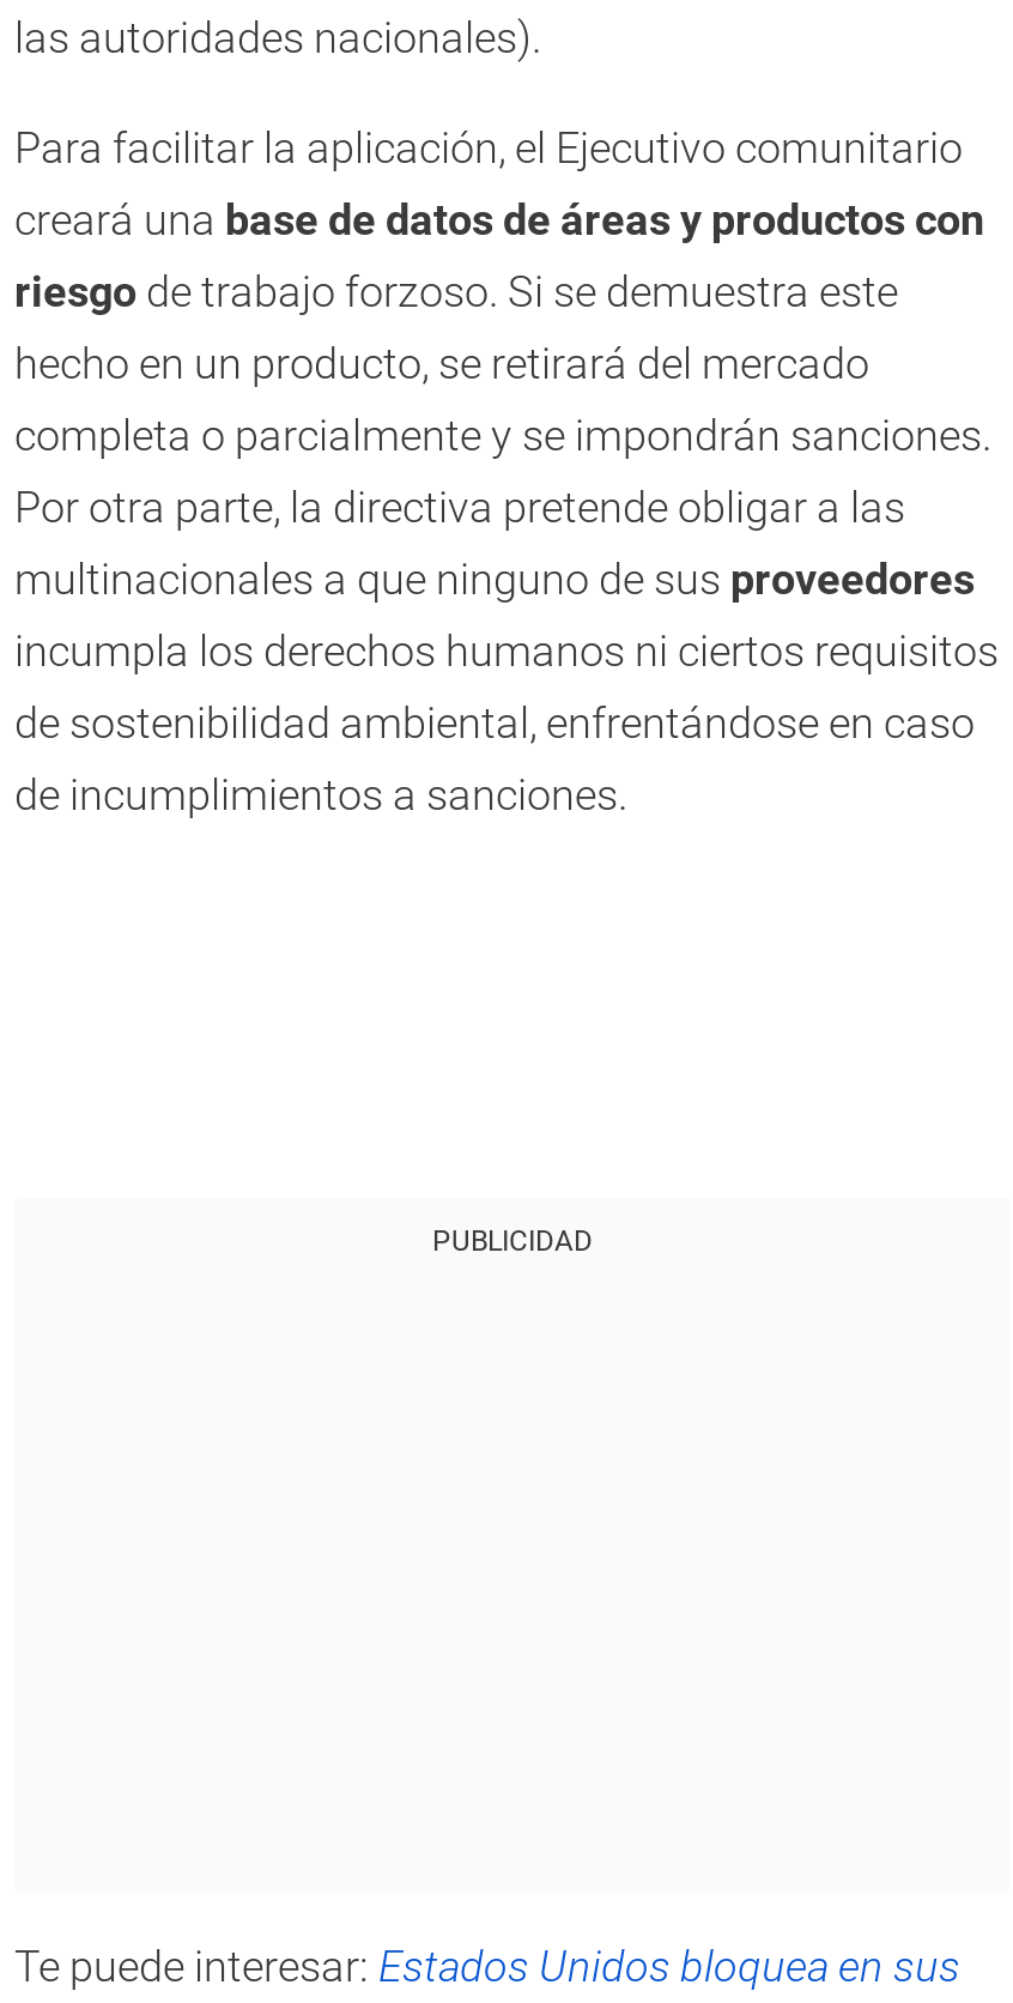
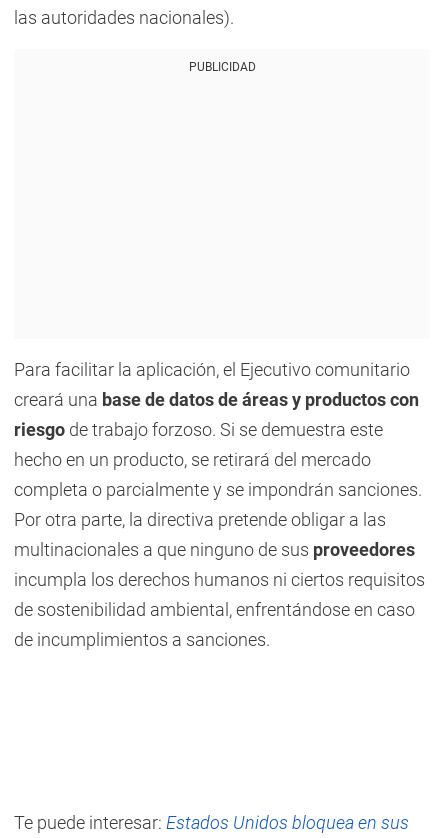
moved down: Para facilitar la aplicación, el Ejecutivo comunitario | creará una base de datos de áreas y productos con | riesgo de trabajo forzoso. Si se demuestra este | ... | de sostenibilidad ambiental, enfrentándose en caso | de incumplimientos a sanciones.

moved up: PUBLICIDAD
